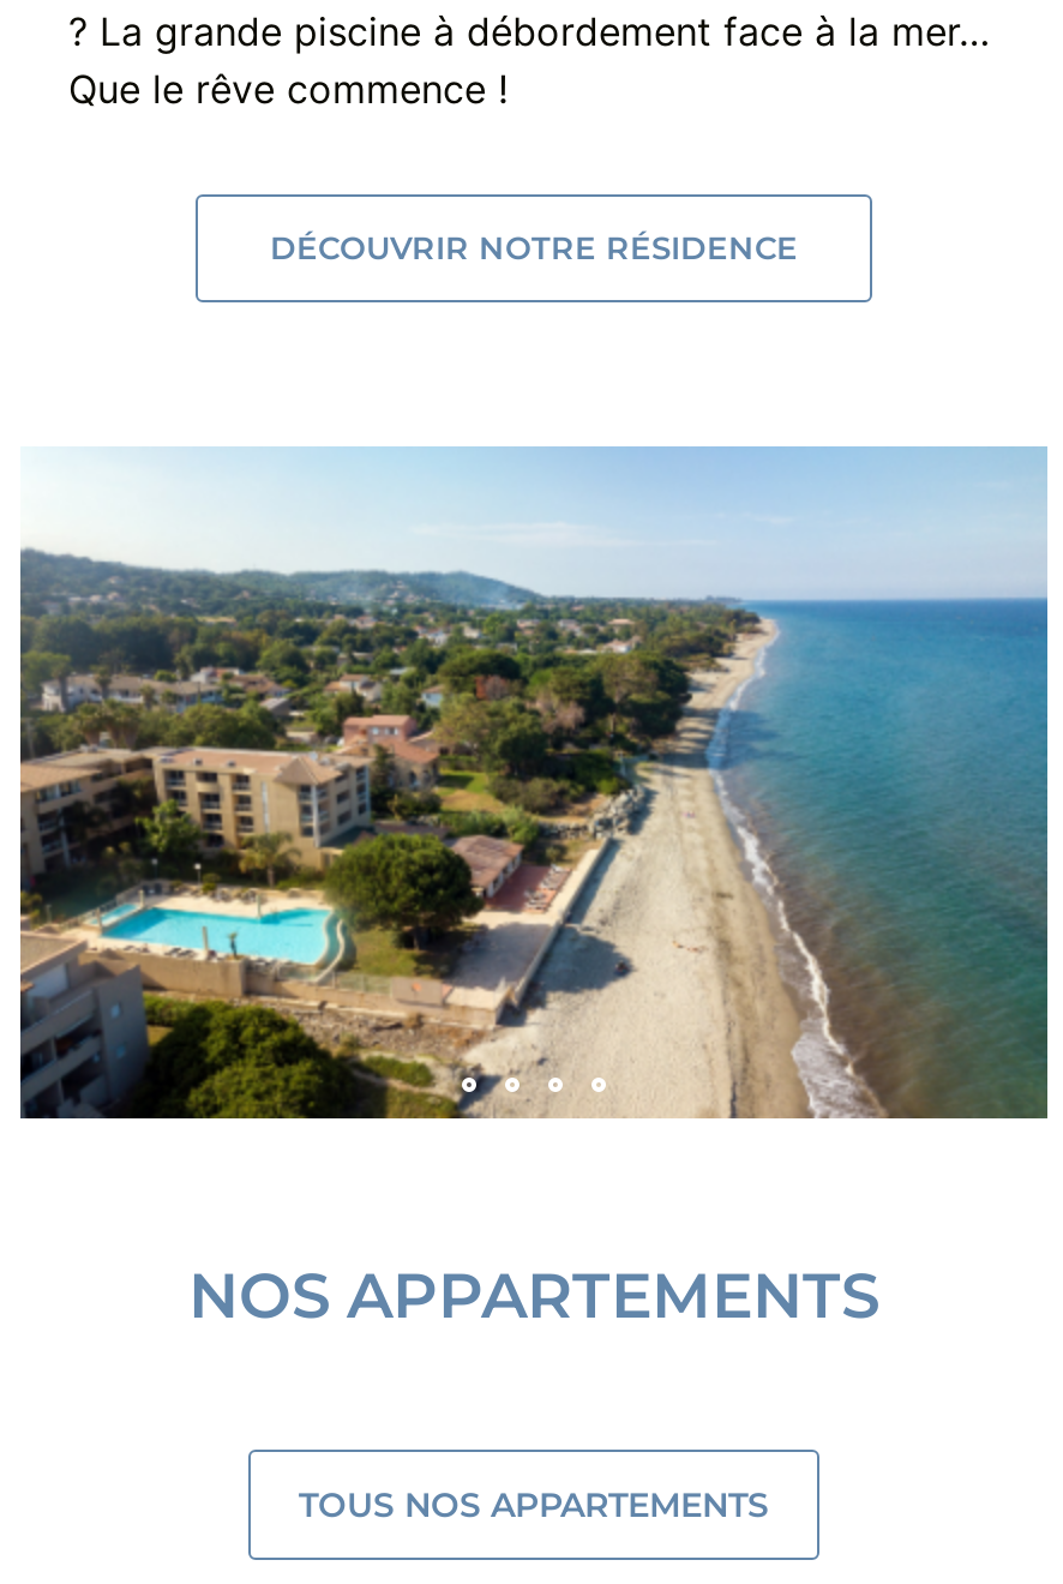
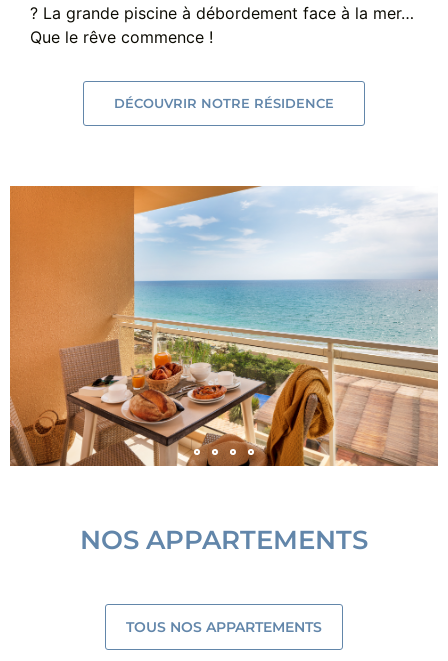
- [image]
+ [image]
